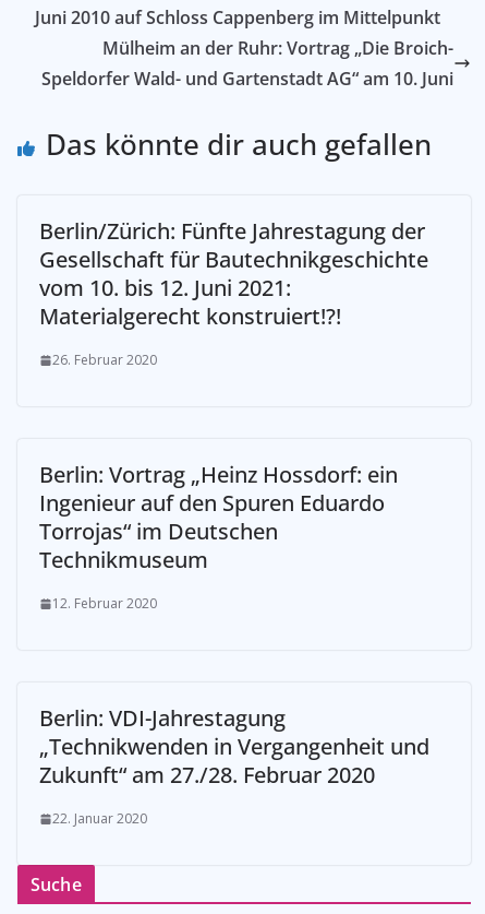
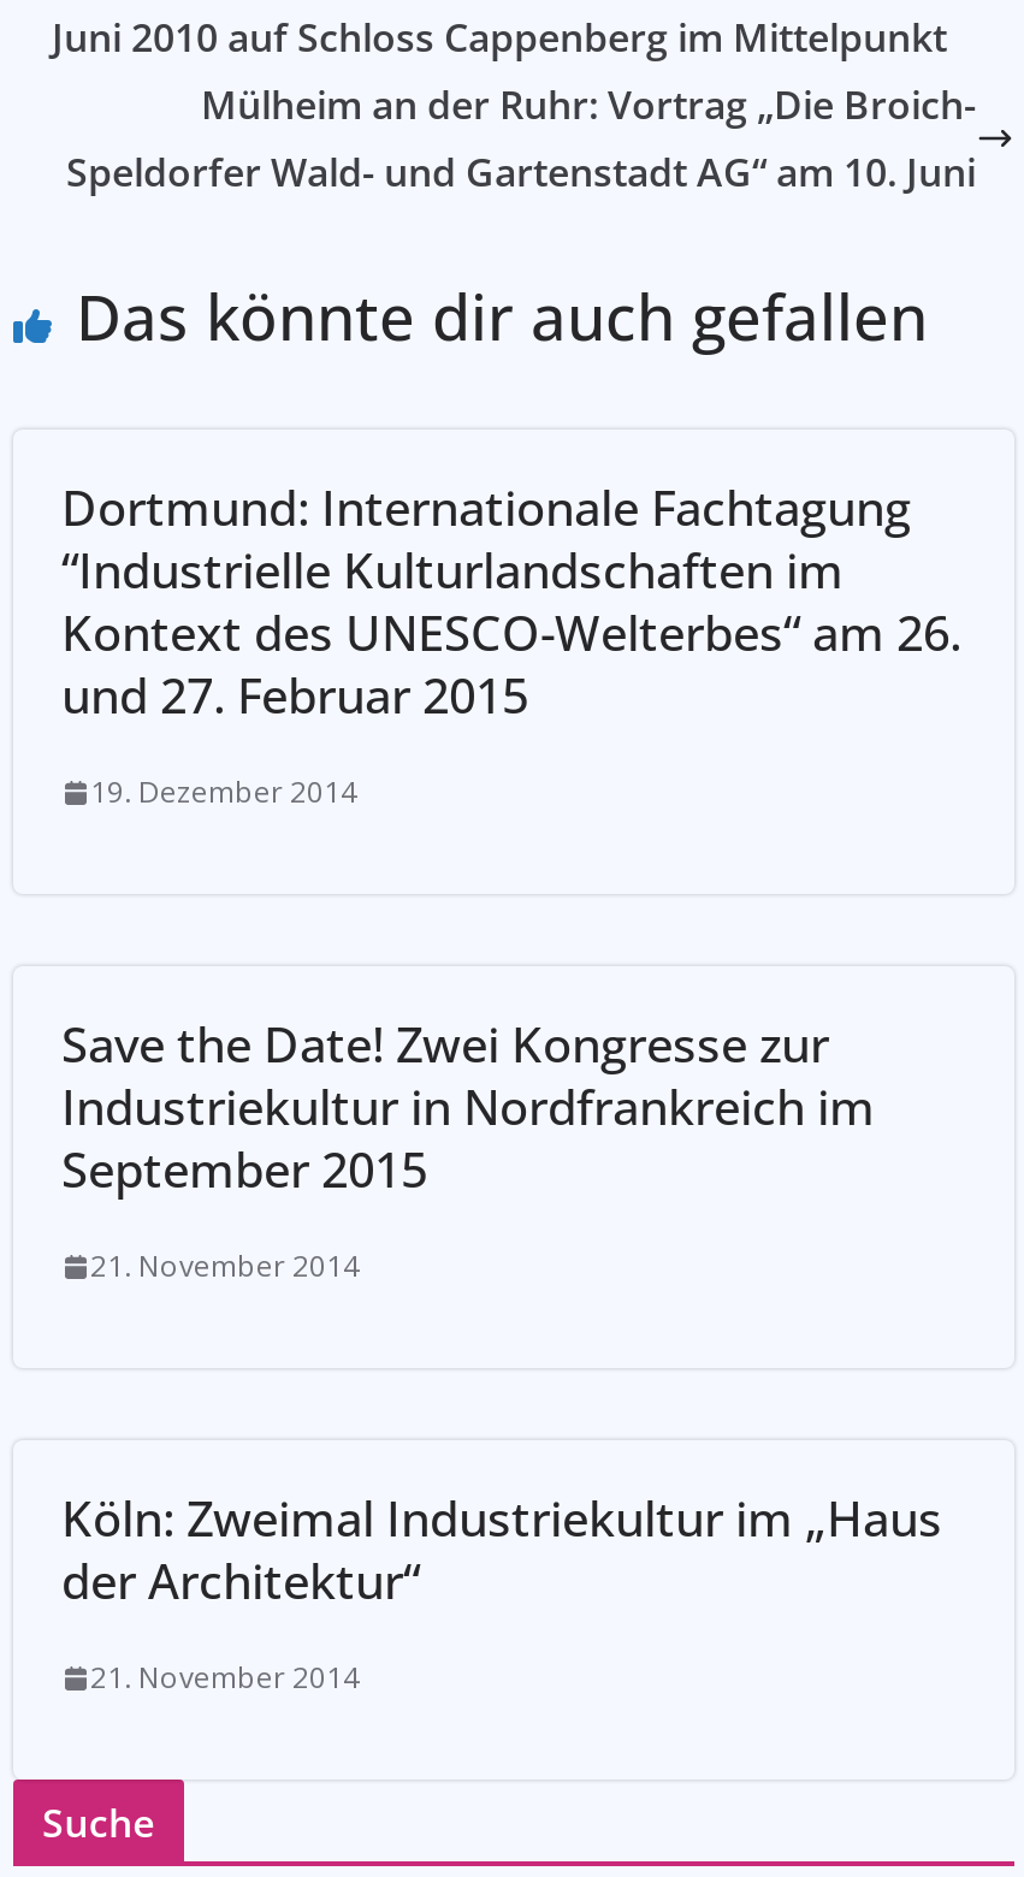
- Berlin/Zürich: Fünfte Jahrestagung der
- Gesellschaft für Bautechnikgeschichte
- vom 10. bis 12. Juni 2021:
- Materialgerecht konstruiert!?!
+ Dortmund: Internationale Fachtagung
+ “Industrielle Kulturlandschaften im
+ Kontext des UNESCO-Welterbes“ am 26.
+ und 27. Februar 2015

- 26. Februar 2020
+ 19. Dezember 2014

- Berlin: Vortrag „Heinz Hossdorf: ein
- Ingenieur auf den Spuren Eduardo
- Torrojas“ im Deutschen
- Technikmuseum
+ Save the Date! Zwei Kongresse zur
+ Industriekultur in Nordfrankreich im
+ September 2015

- 12. Februar 2020
+ 21. November 2014

- Berlin: VDI-Jahrestagung
- „Technikwenden in Vergangenheit und
- Zukunft“ am 27./28. Februar 2020
+ Köln: Zweimal Industriekultur im „Haus
+ der Architektur“

- 22. Januar 2020
+ 21. November 2014
